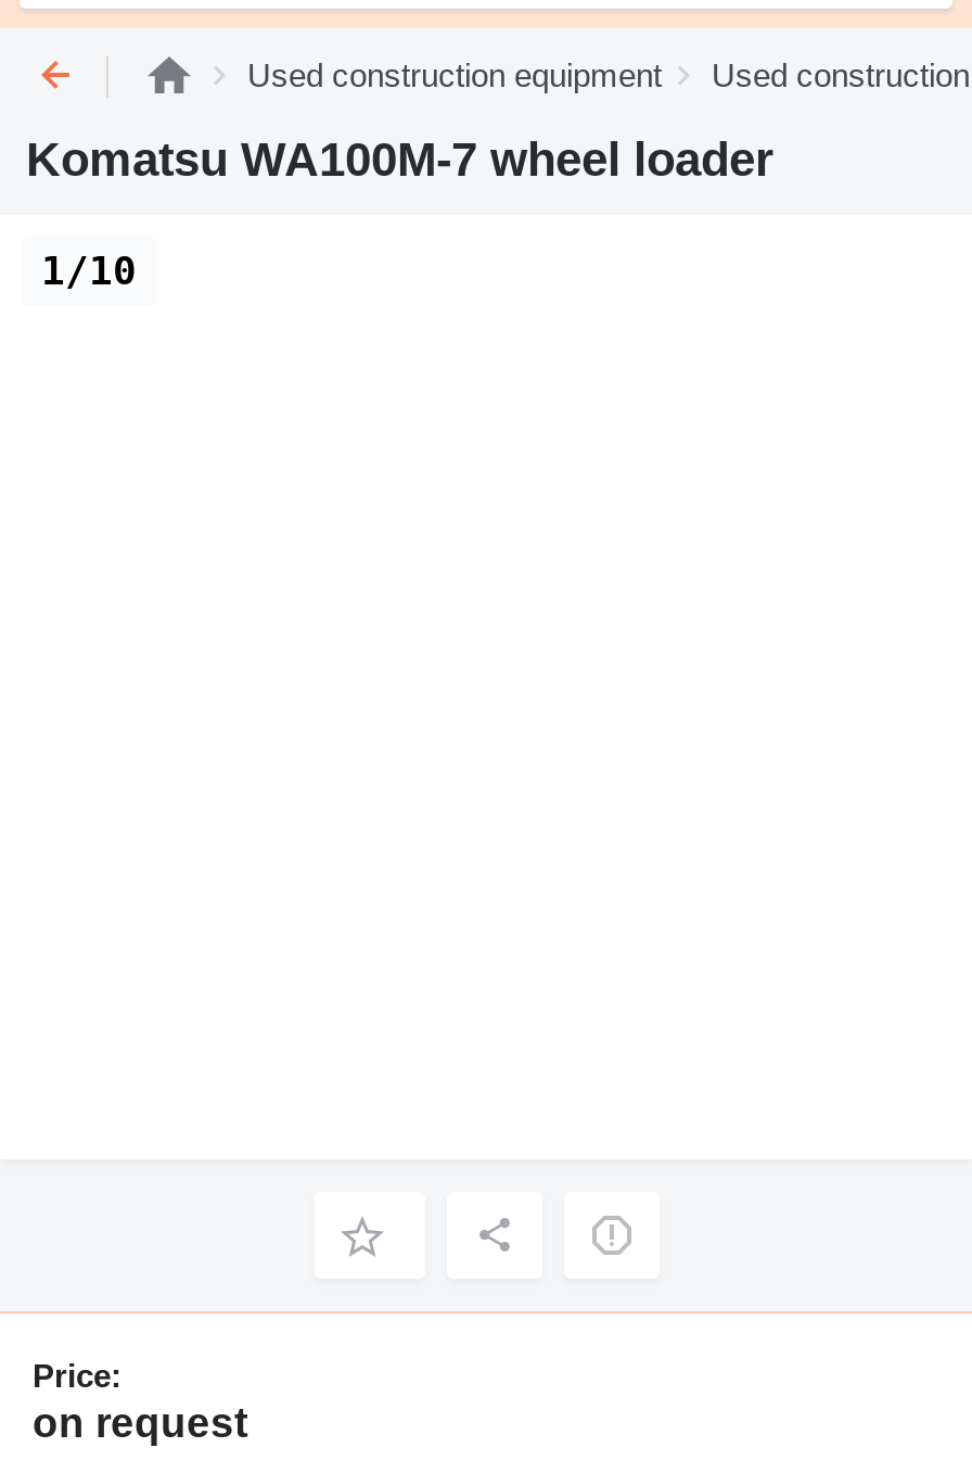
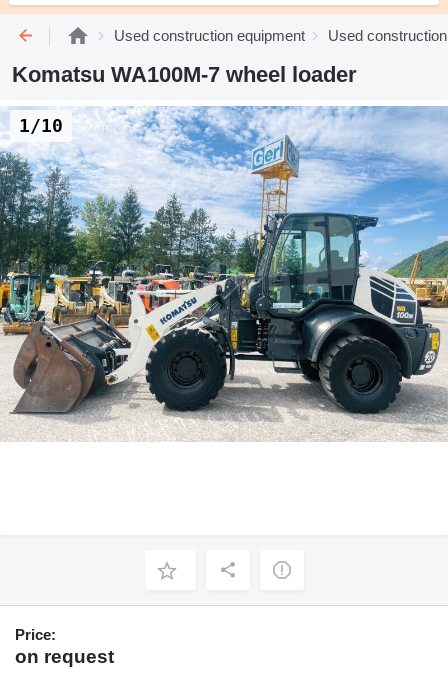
+ [image]
